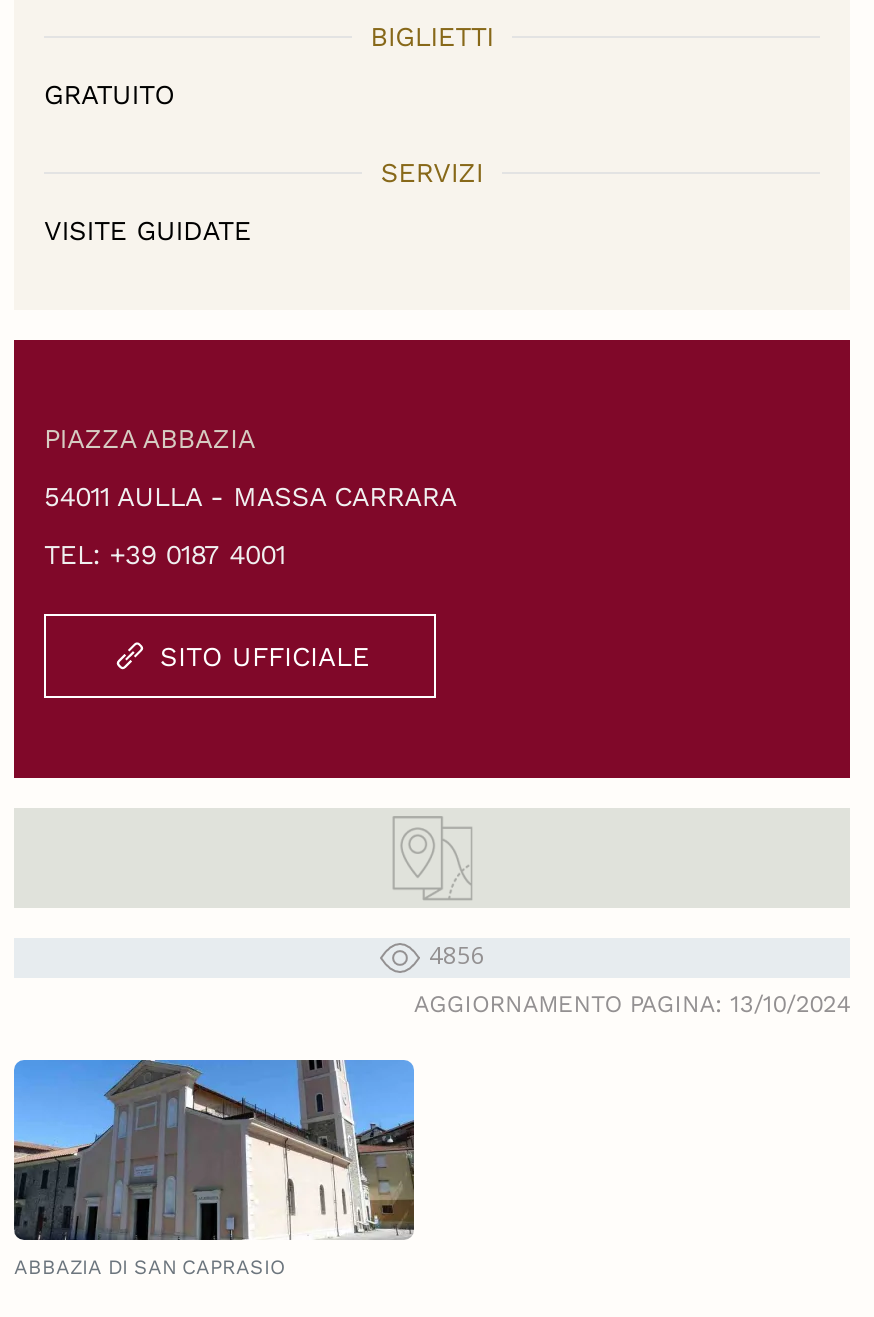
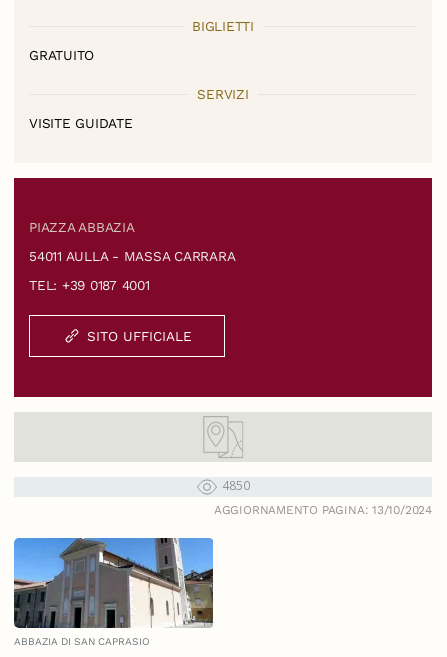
- 4856
+ 4850
